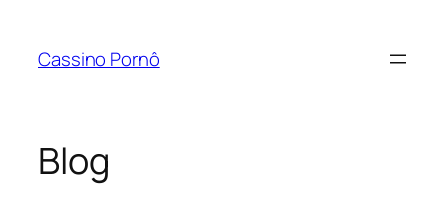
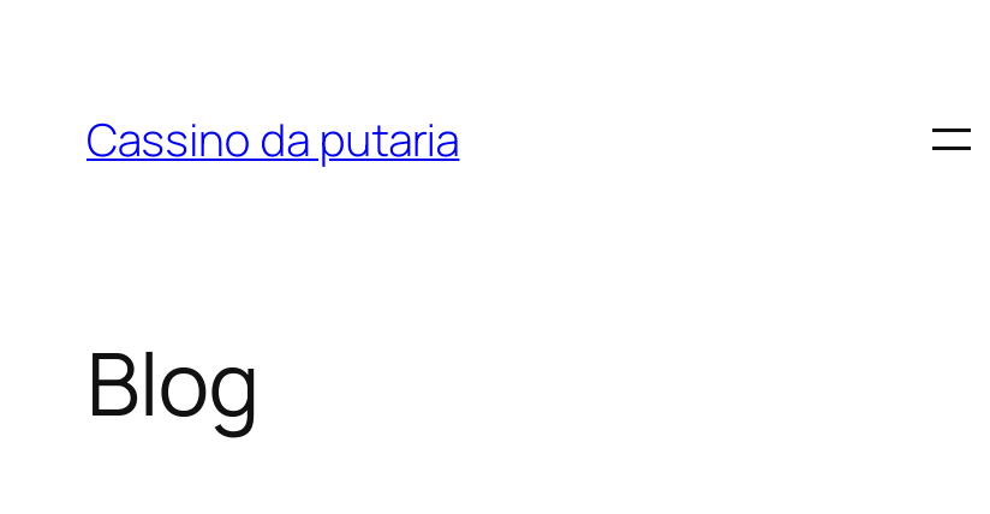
- Cassino Pornô
+ Cassino da putaria
